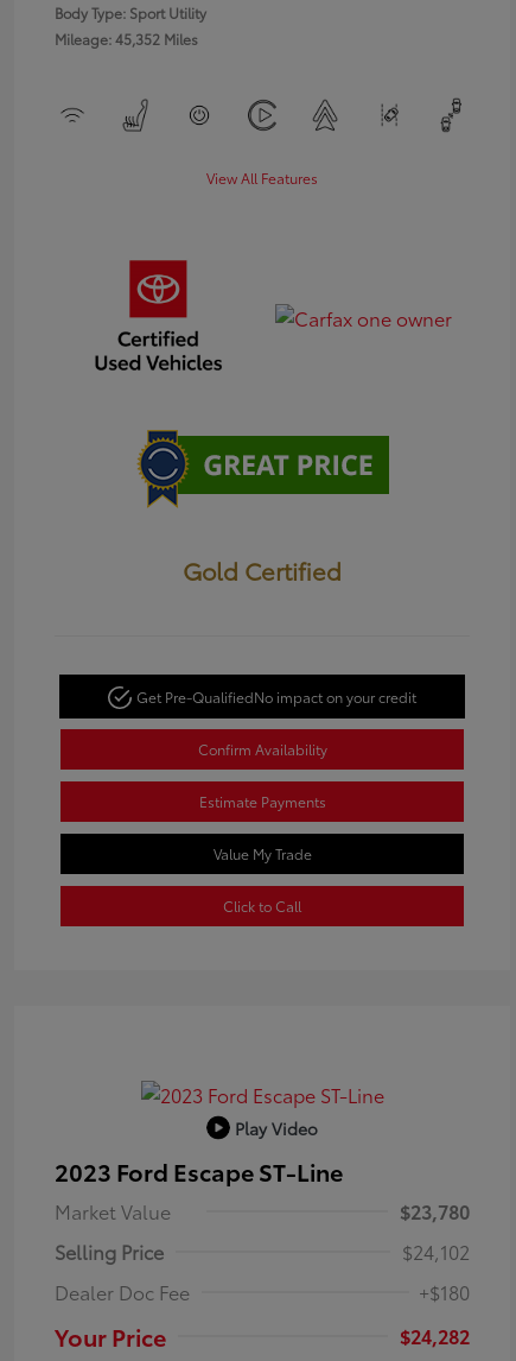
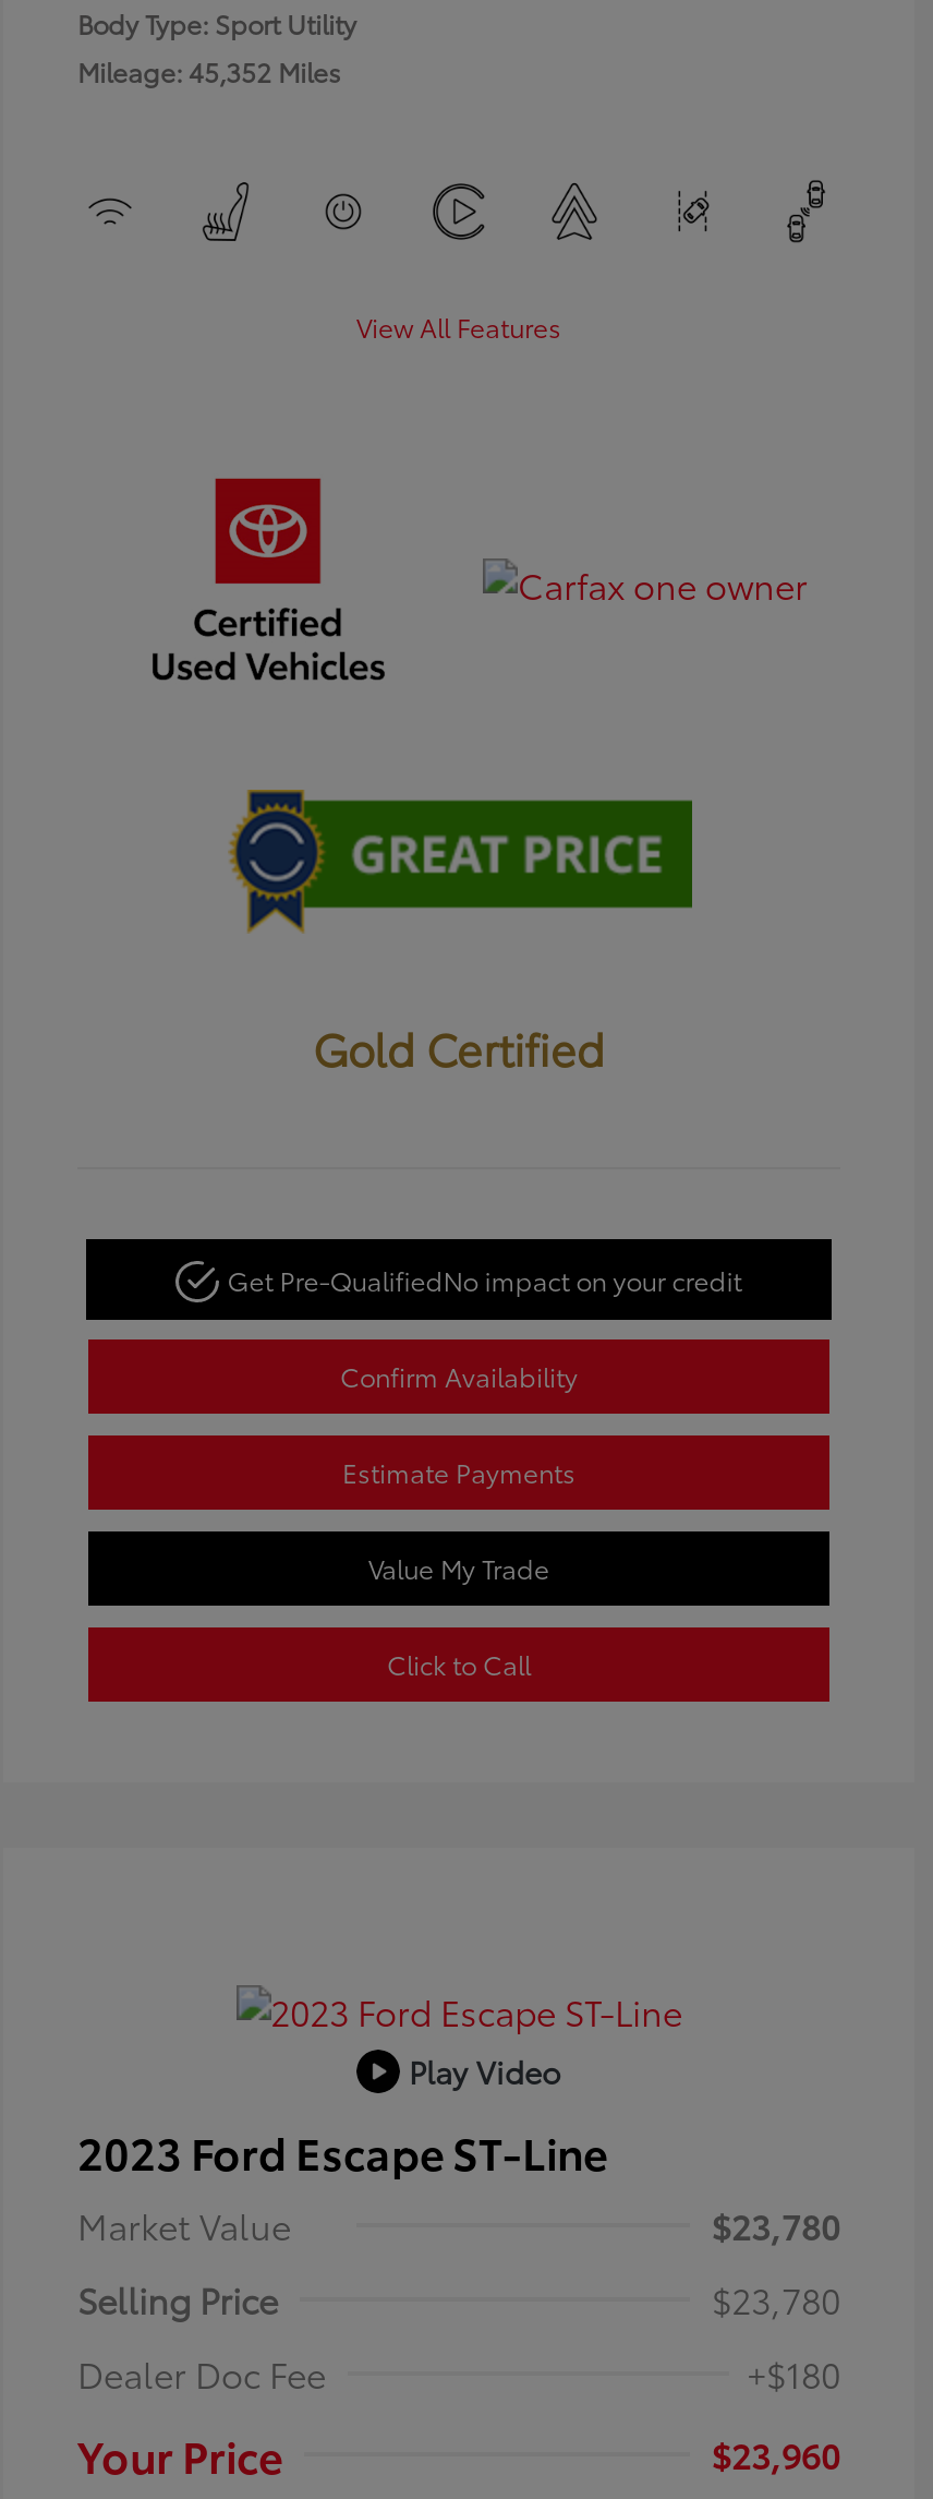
- $24,102
+ $23,780

- $24,282
+ $23,960
